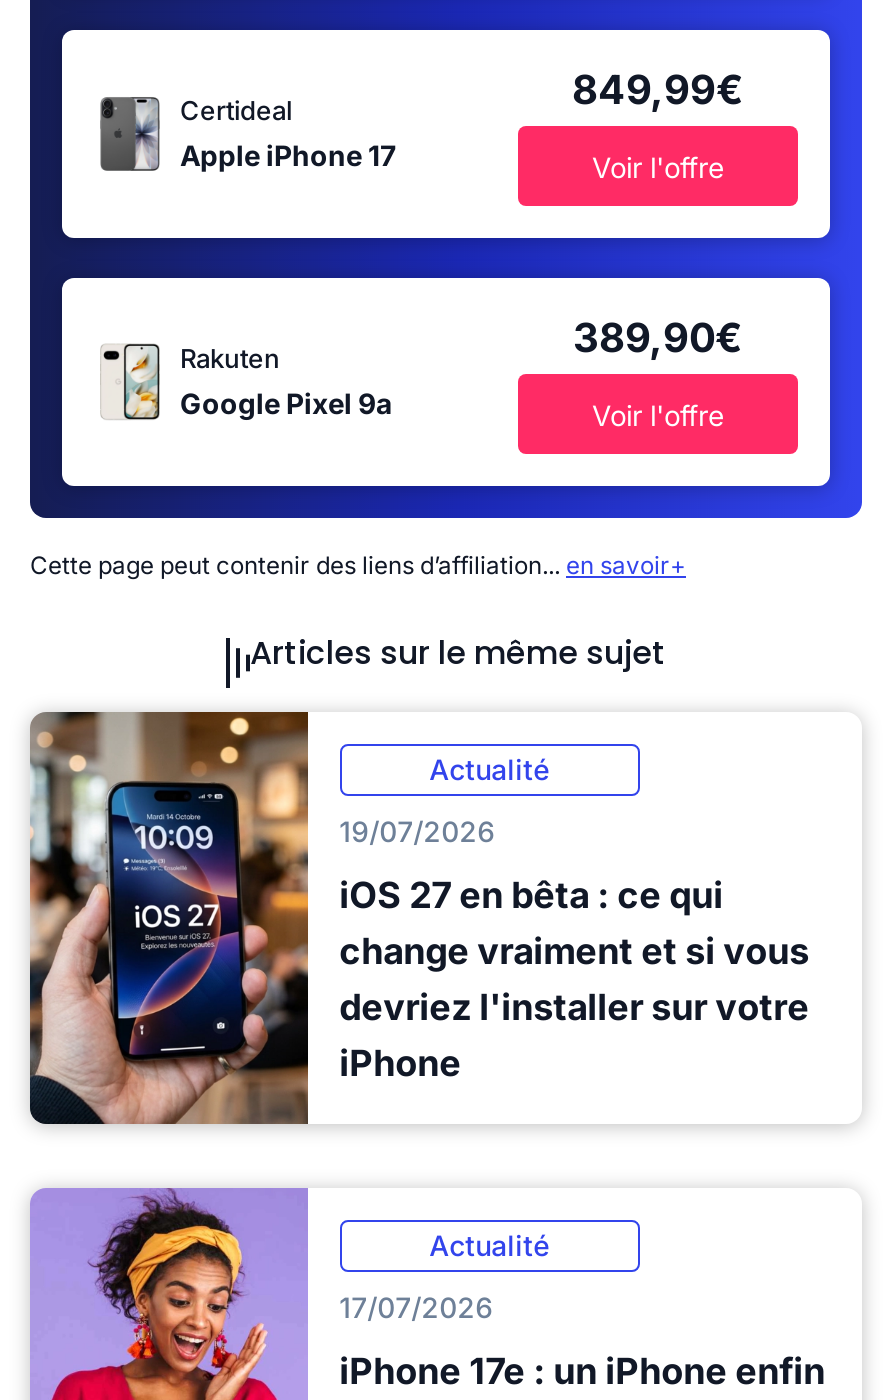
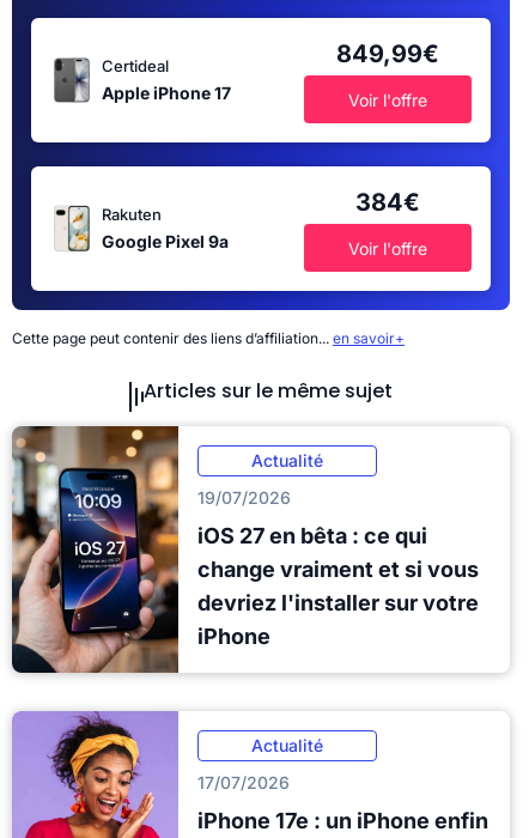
- 389,90€
+ 384€
